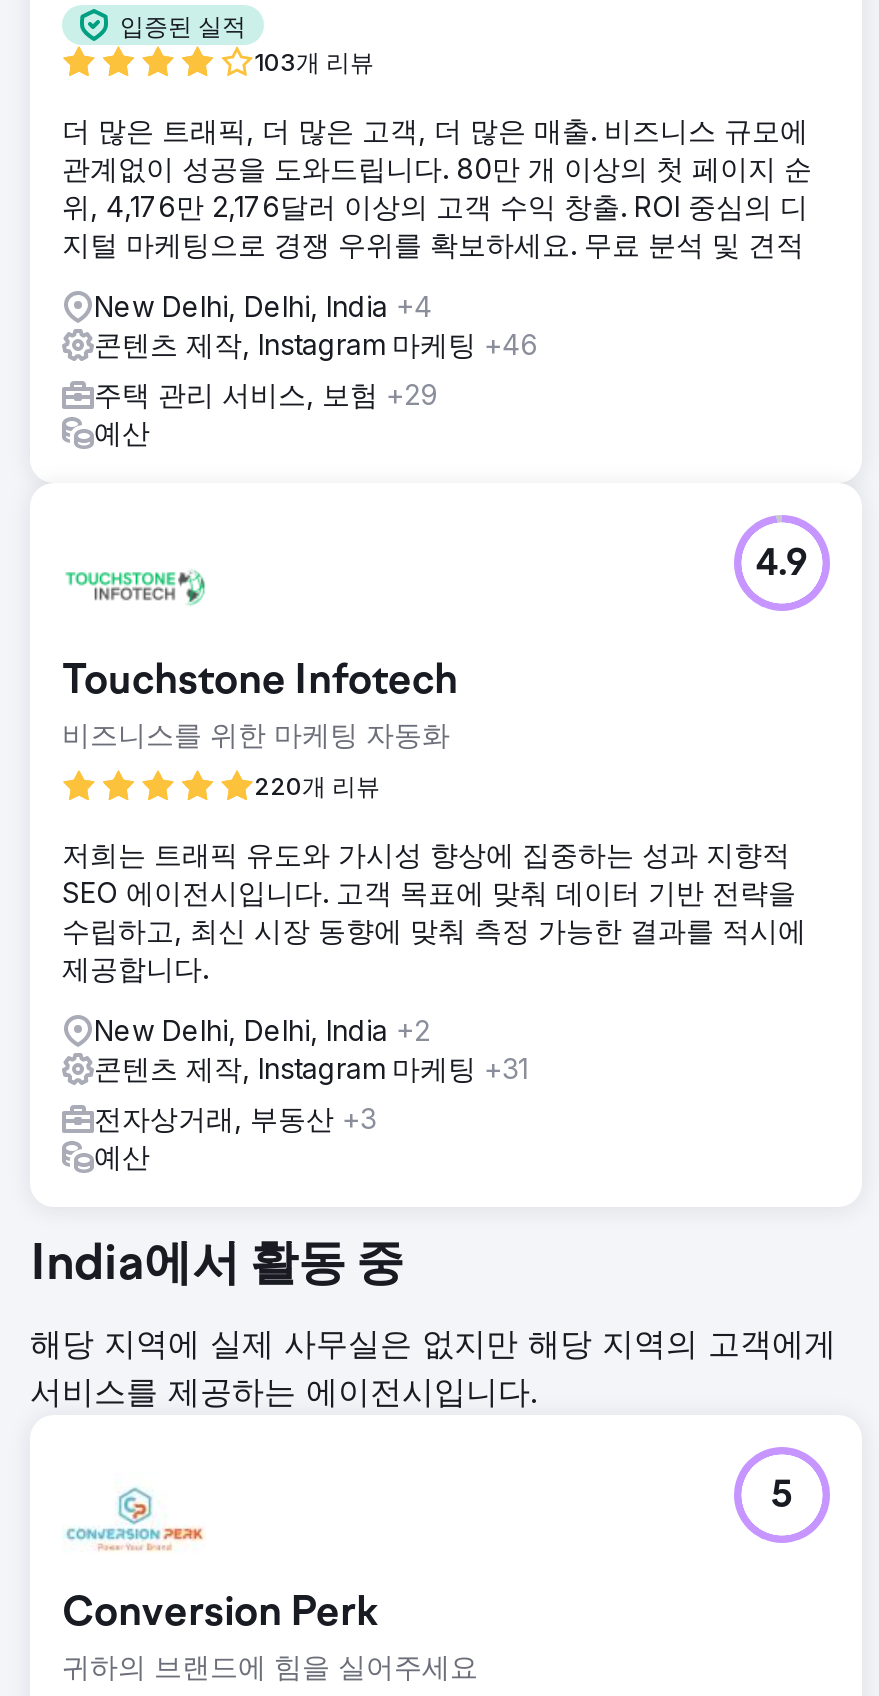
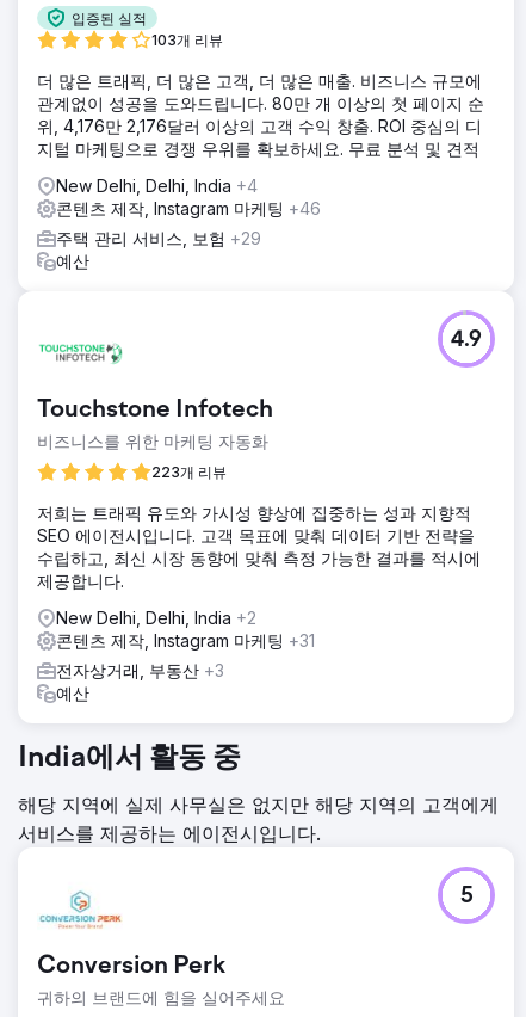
- 220개 리뷰
+ 223개 리뷰
